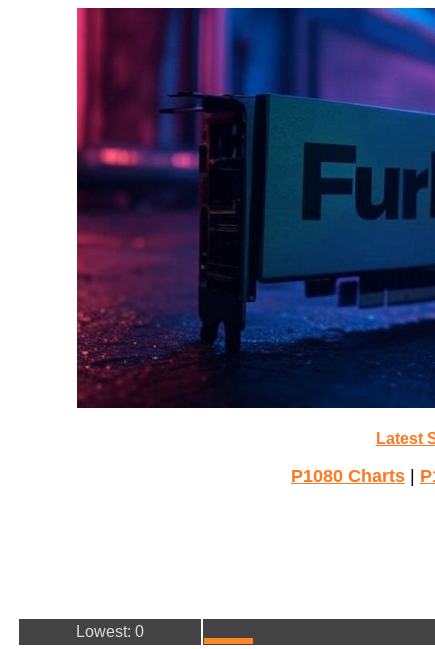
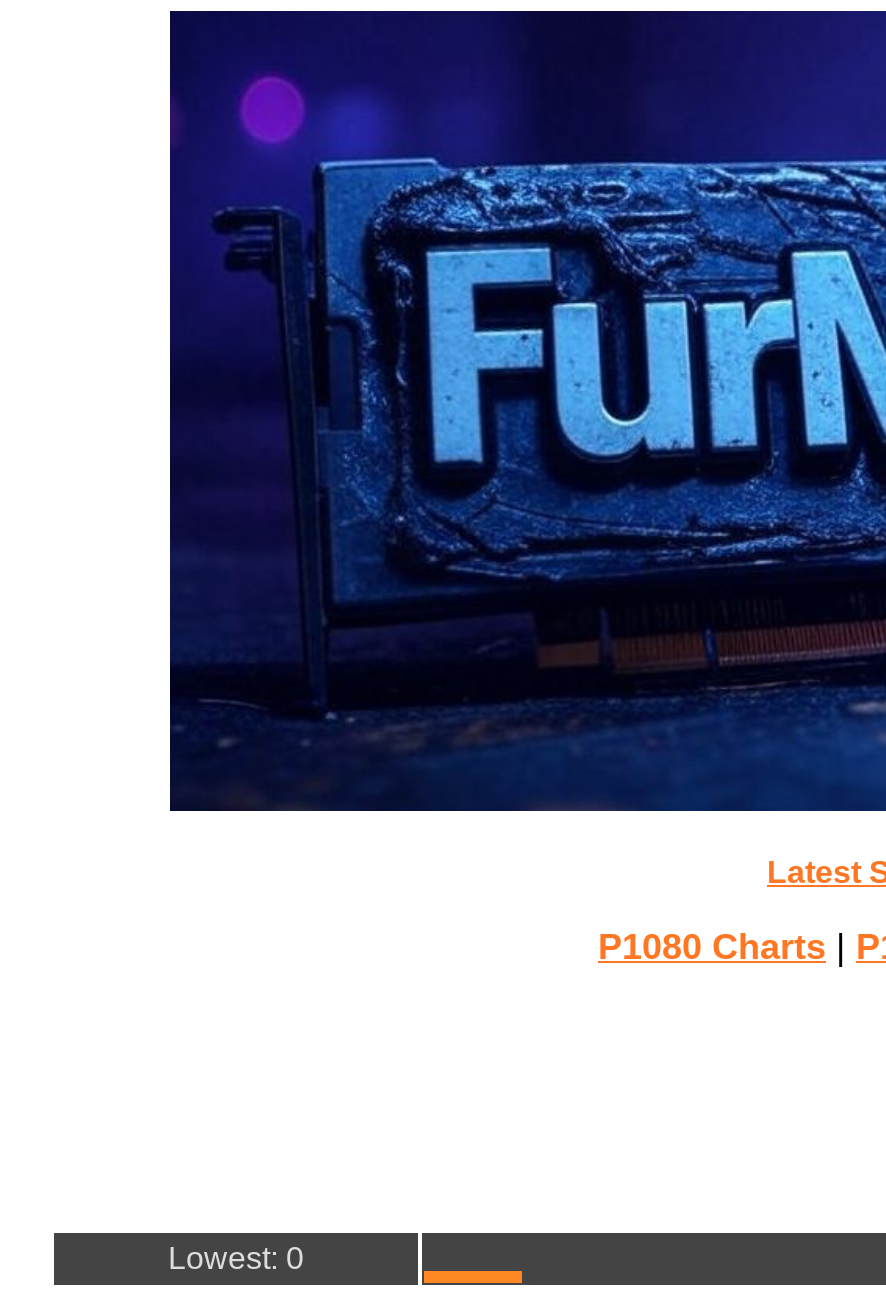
- [image]
+ [image]
